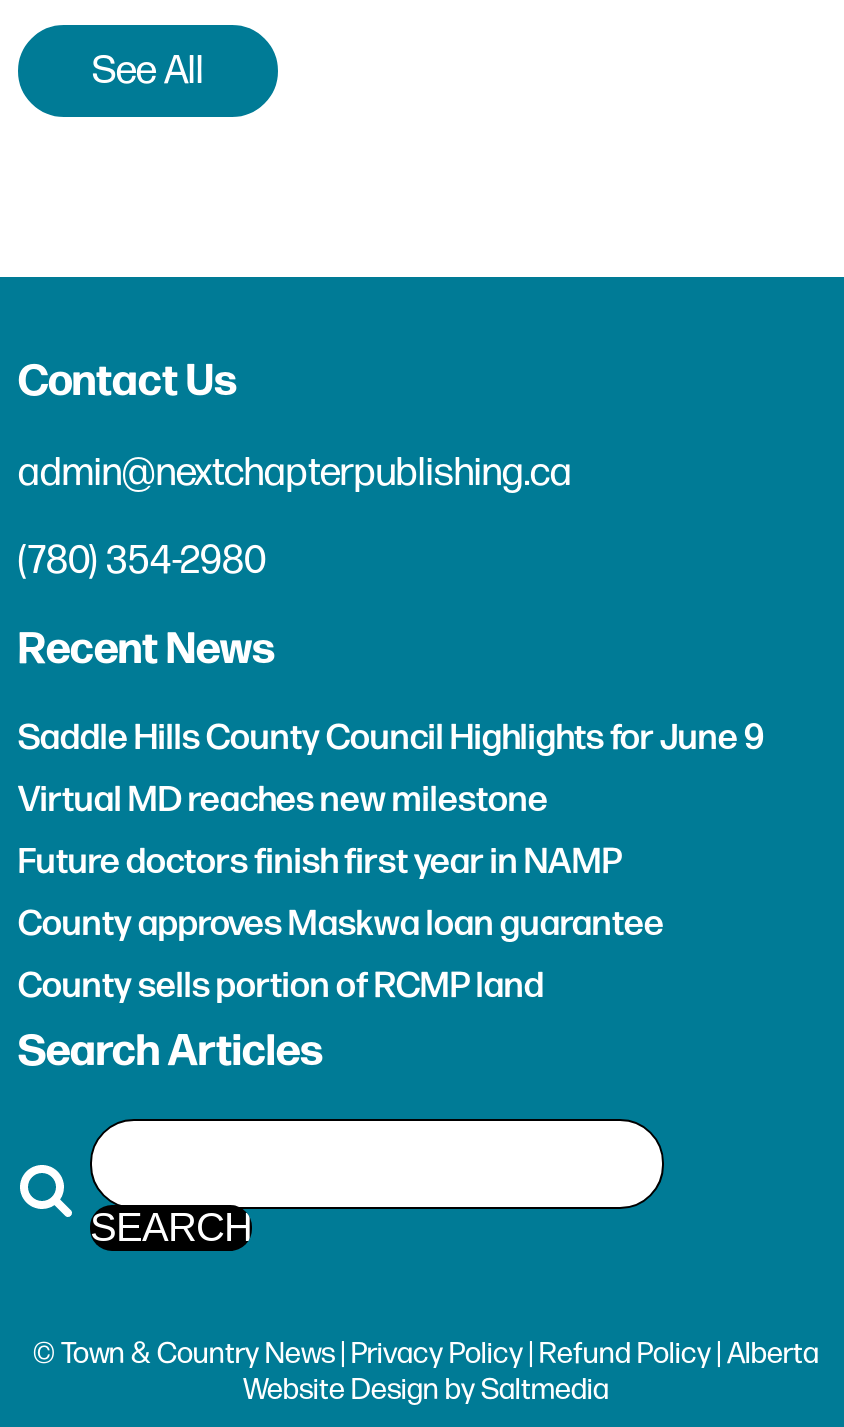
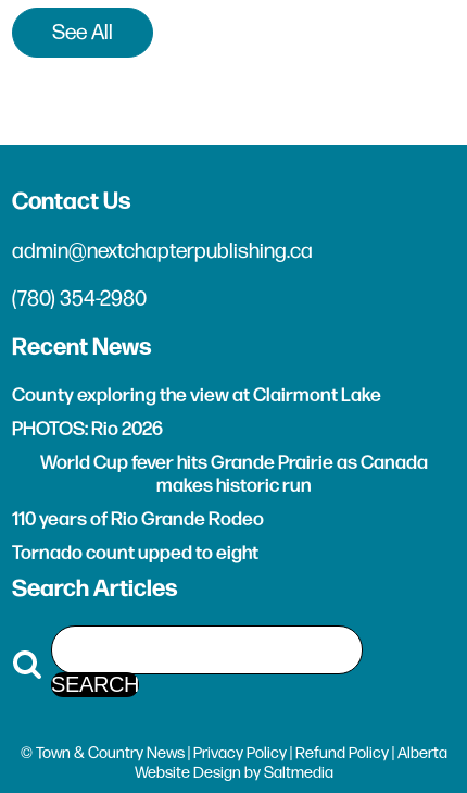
- Saddle Hills County Council Highlights for June 9
+ County exploring the view at Clairmont Lake

- Virtual MD reaches new milestone
+ PHOTOS: Rio 2026

- Future doctors finish first year in NAMP
+ World Cup fever hits Grande Prairie as Canada
+ makes historic run

- County approves Maskwa loan guarantee
+ 110 years of Rio Grande Rodeo

- County sells portion of RCMP land
+ Tornado count upped to eight
